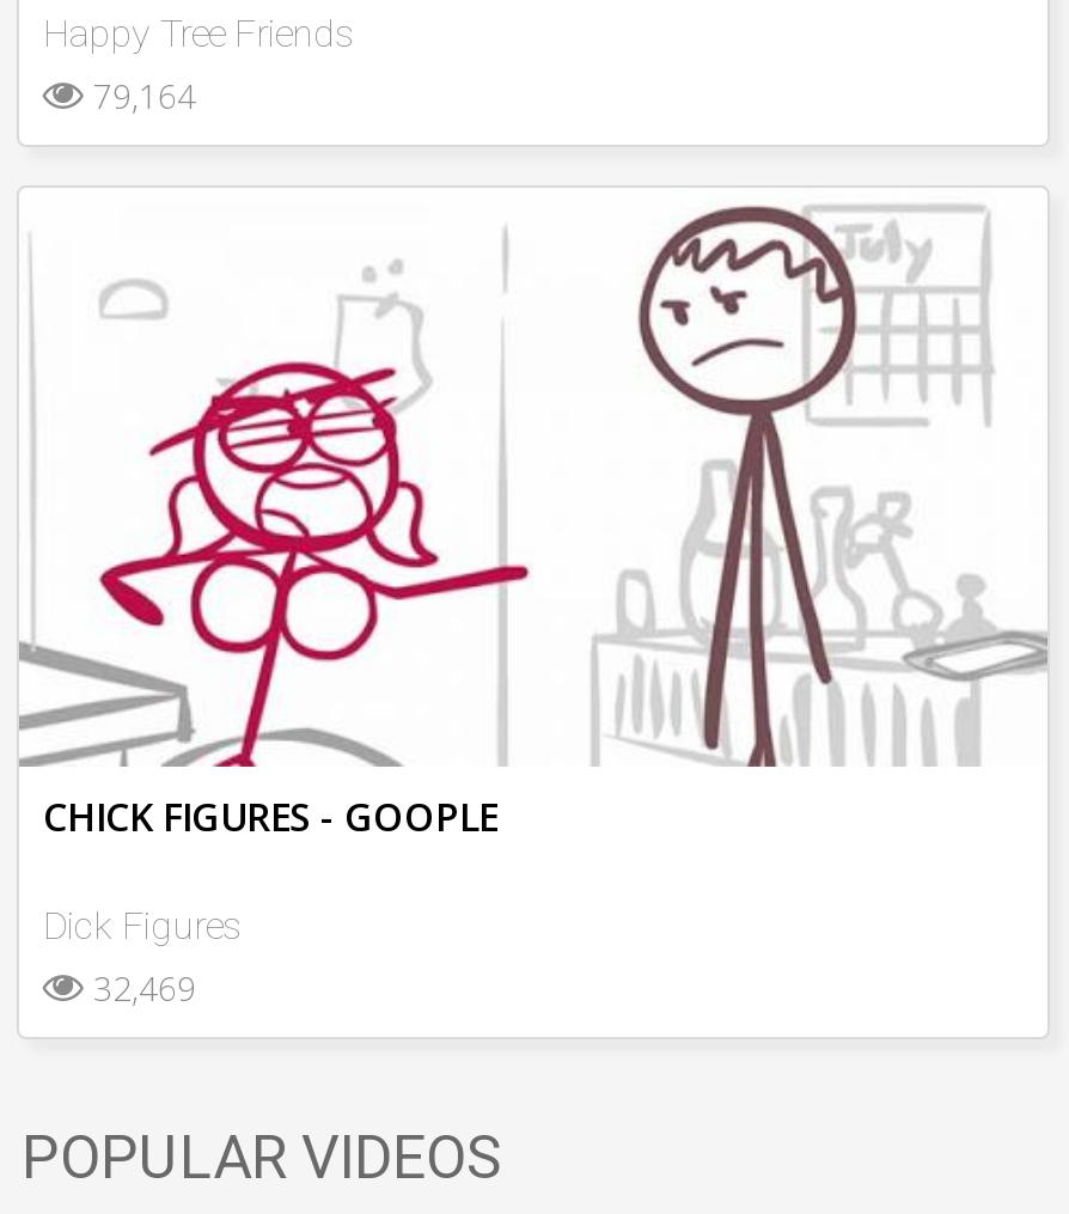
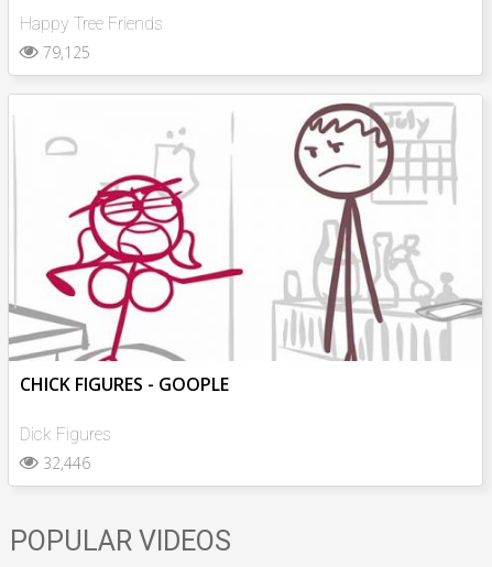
- 79,164
+ 79,125

- 32,469
+ 32,446
